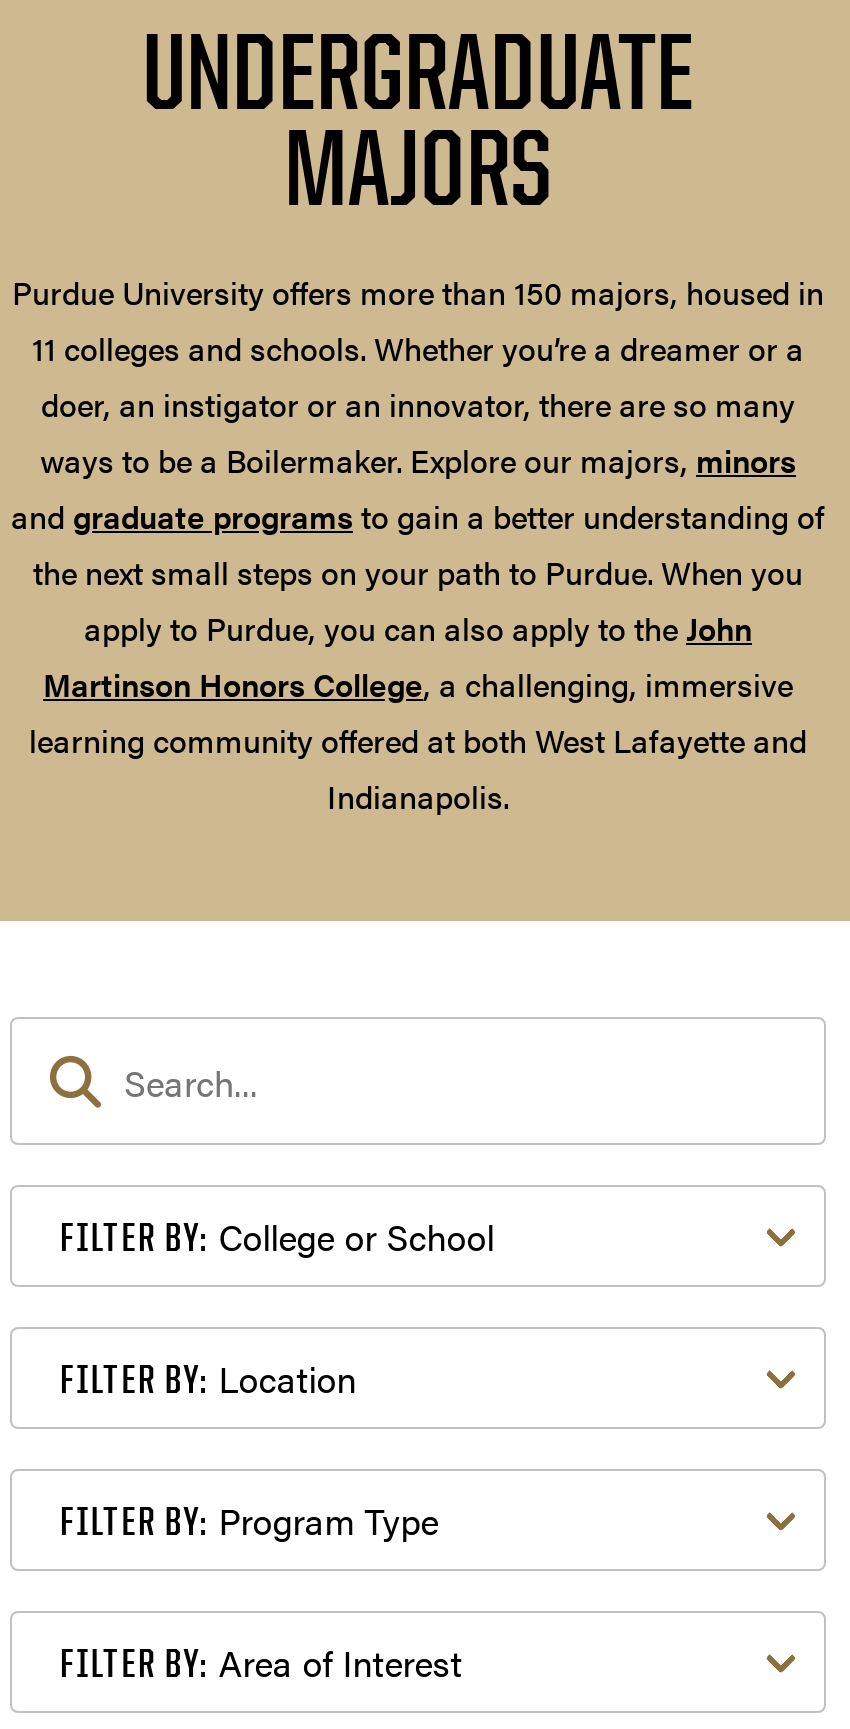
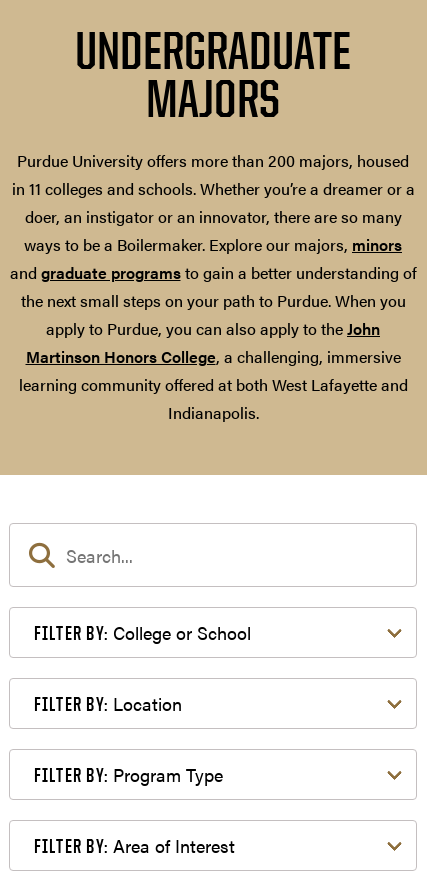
- Purdue University offers more than 150 majors, housed in
- 11 colleges and schools. Whether you’re a dreamer or a
+ Purdue University offers more than 200 majors, housed
+ in 11 colleges and schools. Whether you’re a dreamer or a
